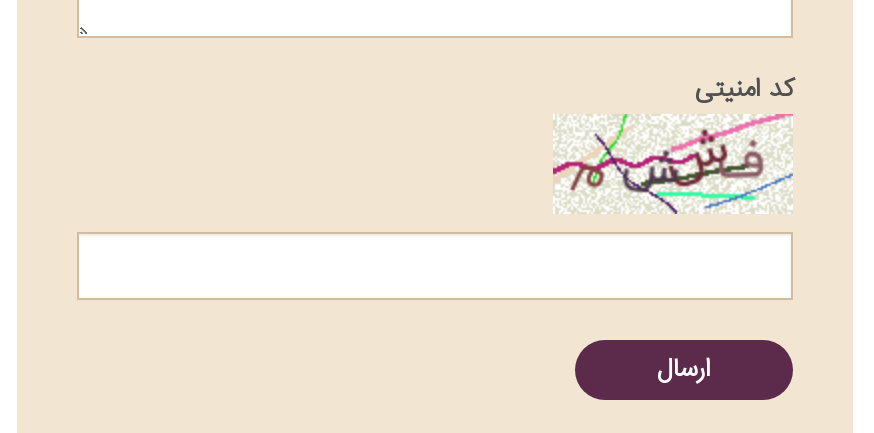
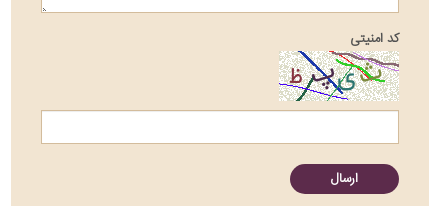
- [image]
+ [image]
